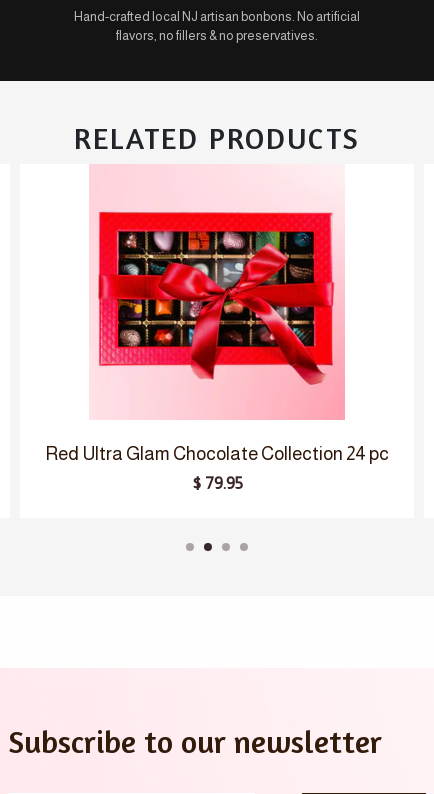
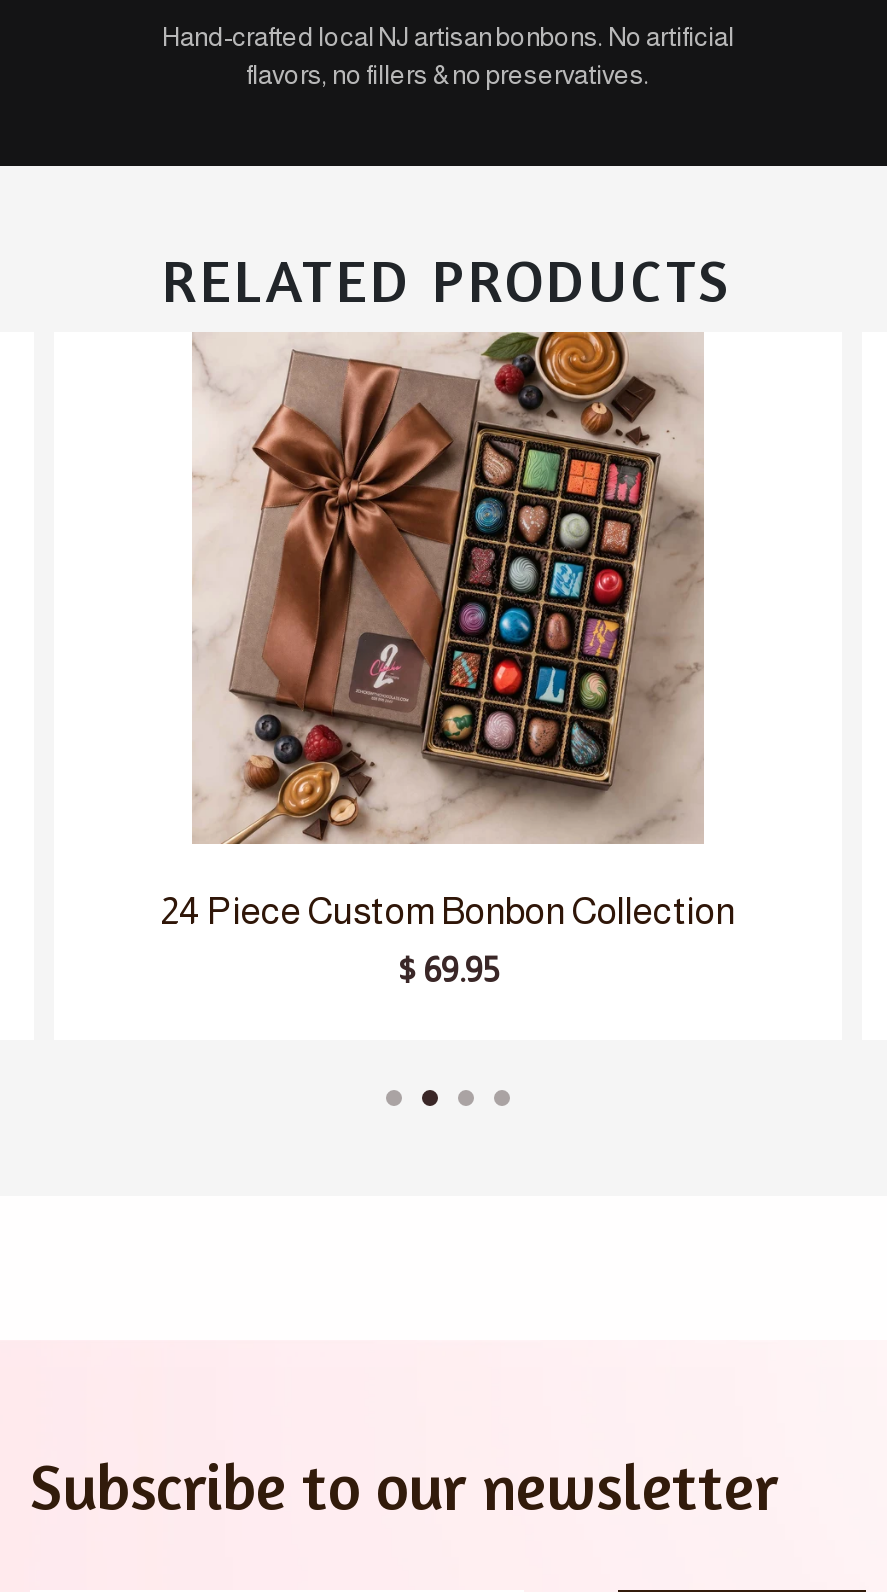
- [image]
- Red Ultra Glam Chocolate Collection 24 pc
+ [image]
+ 24 Piece Custom Bonbon Collection

- $ 79.95
+ $ 69.95
